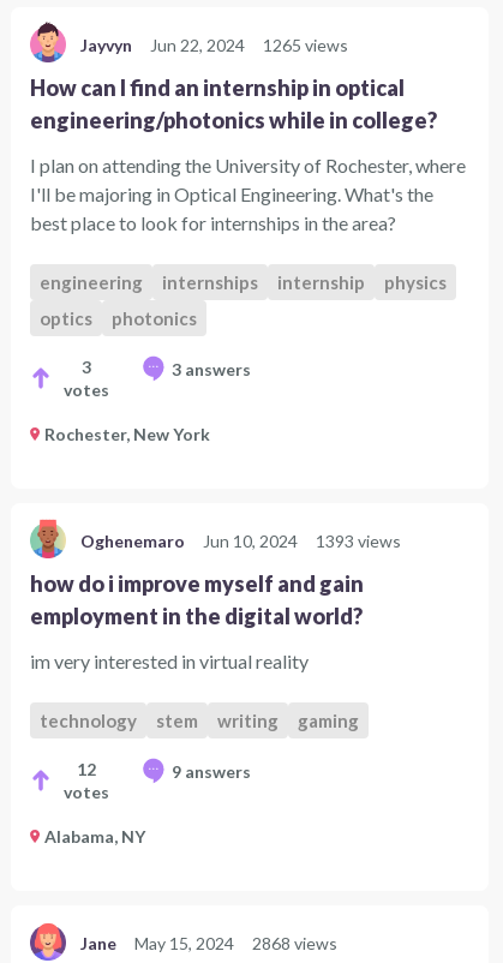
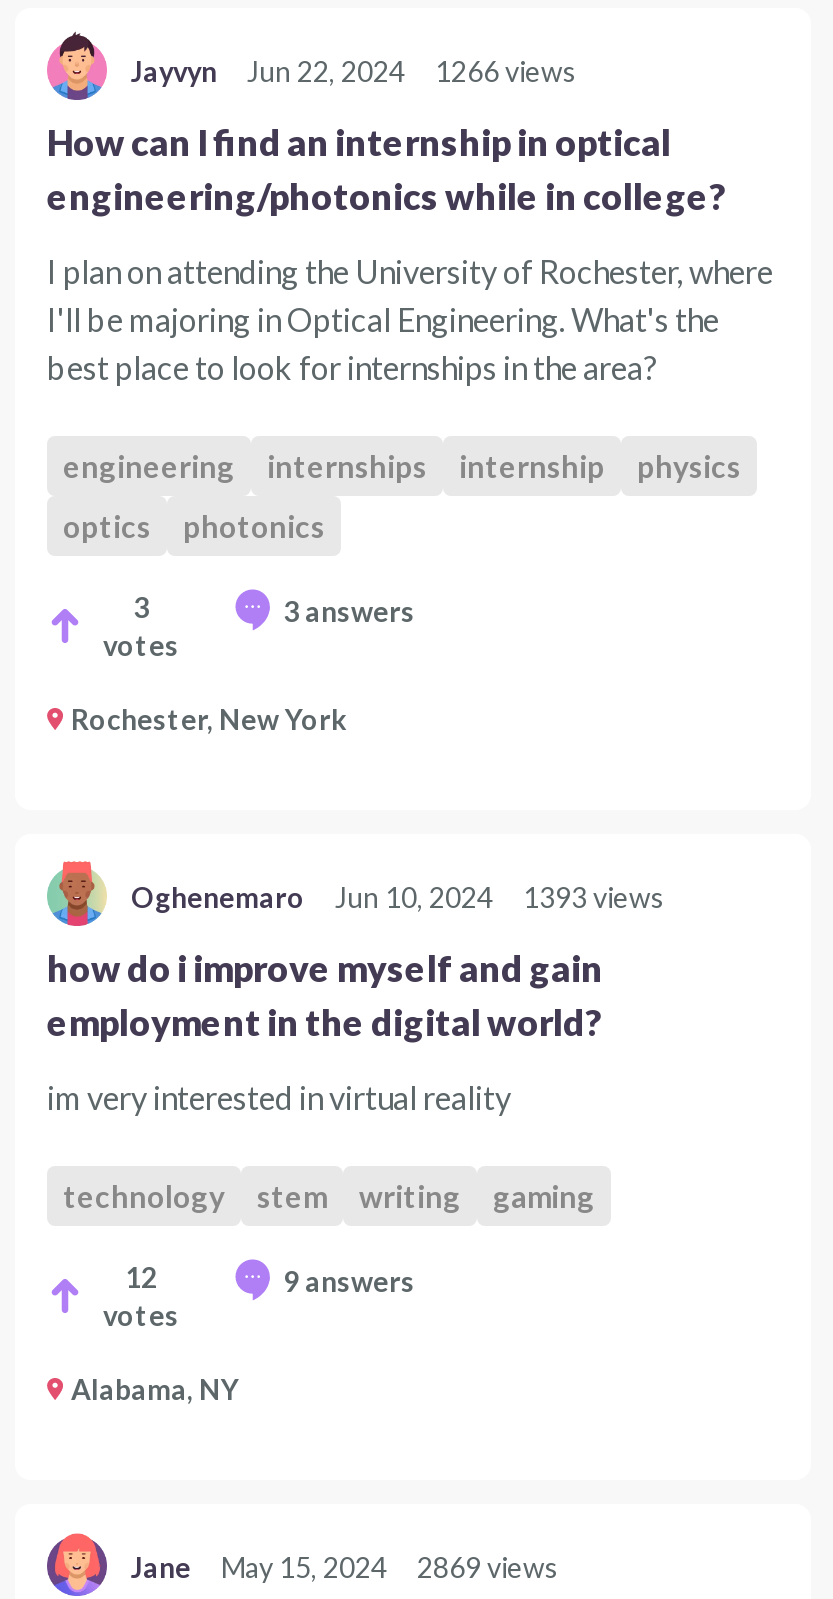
- Jayvyn Jun 22, 2024 1265 views
+ Jayvyn Jun 22, 2024 1266 views

- Jane May 15, 2024 2868 views
+ Jane May 15, 2024 2869 views
